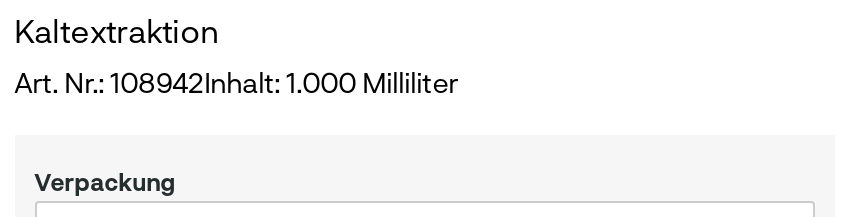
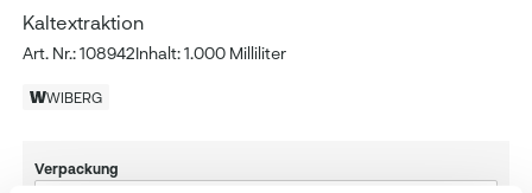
+ WIBERG
